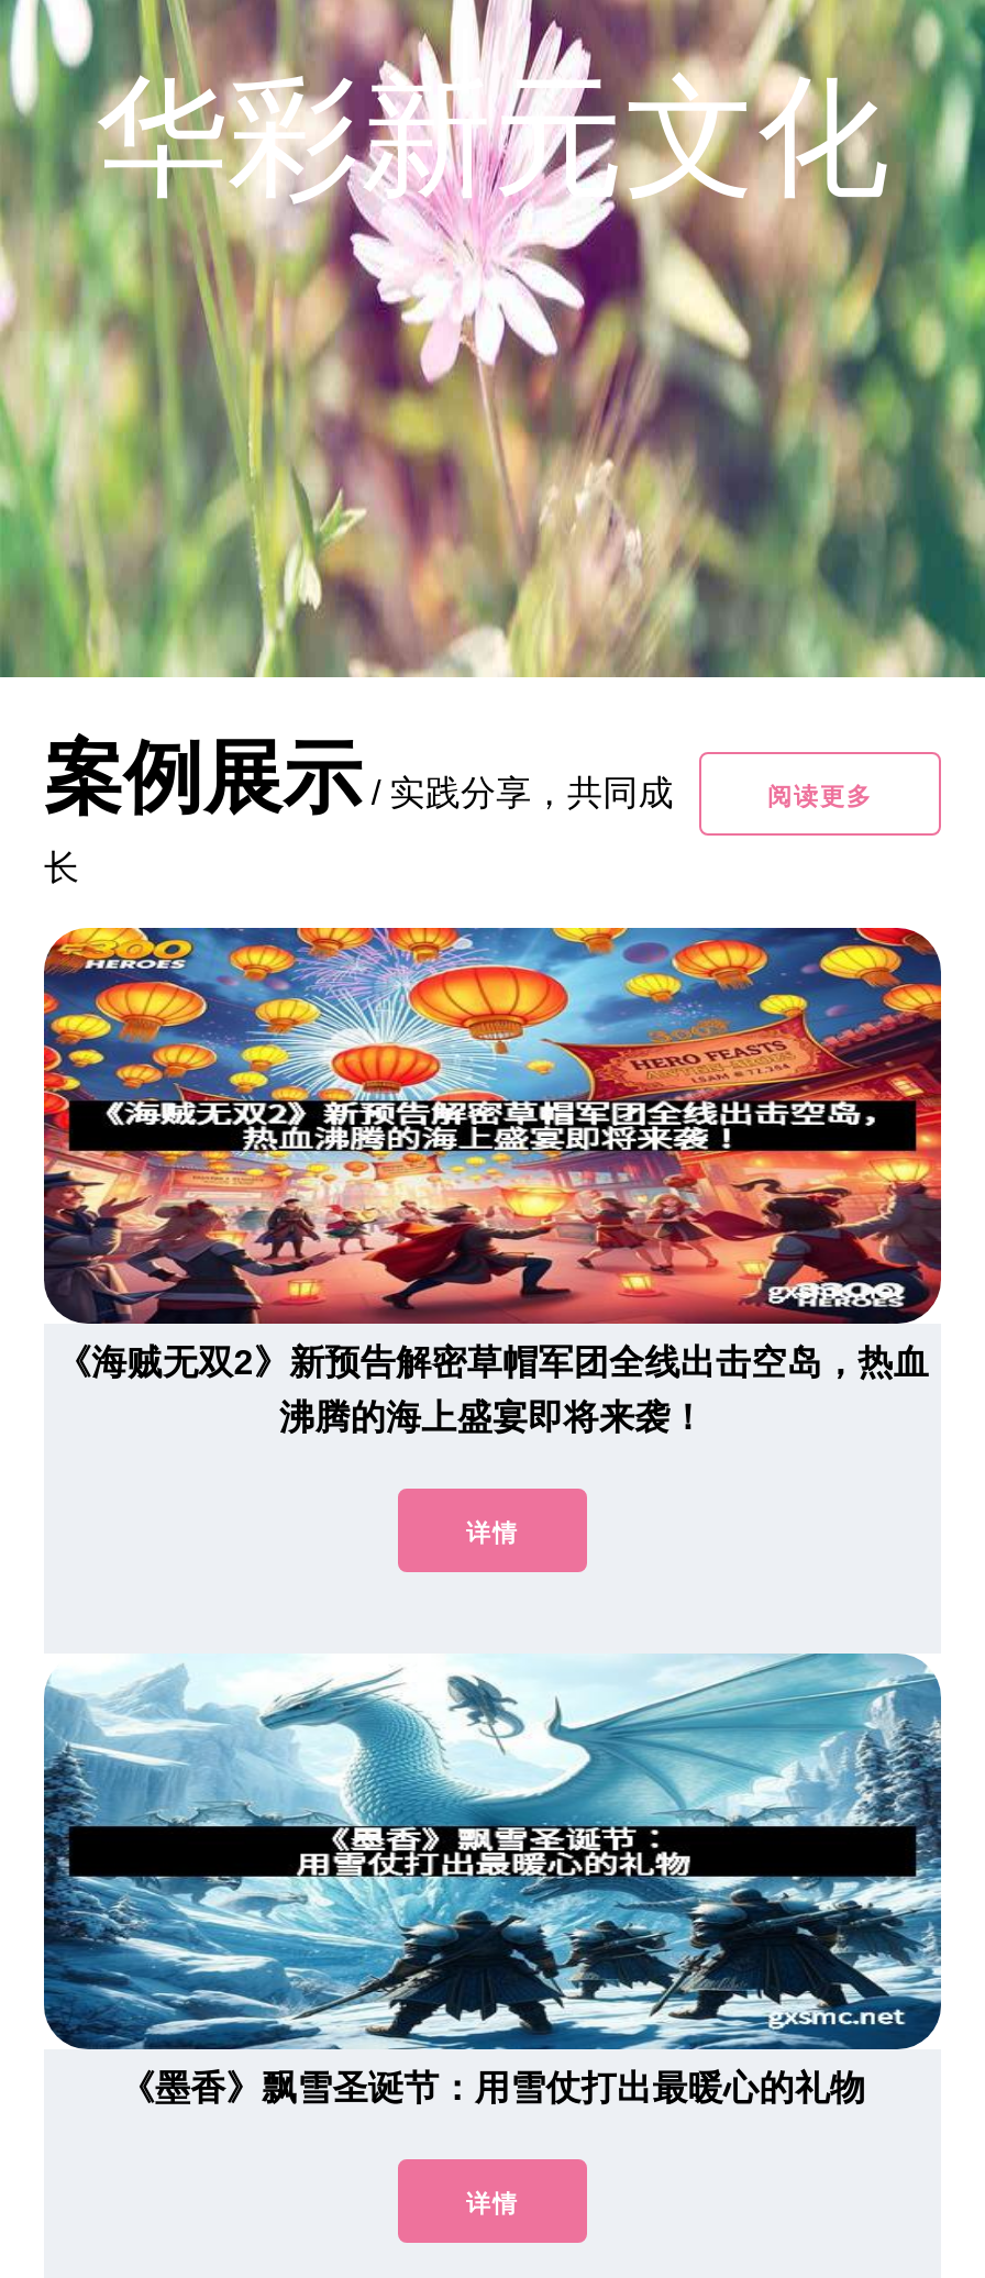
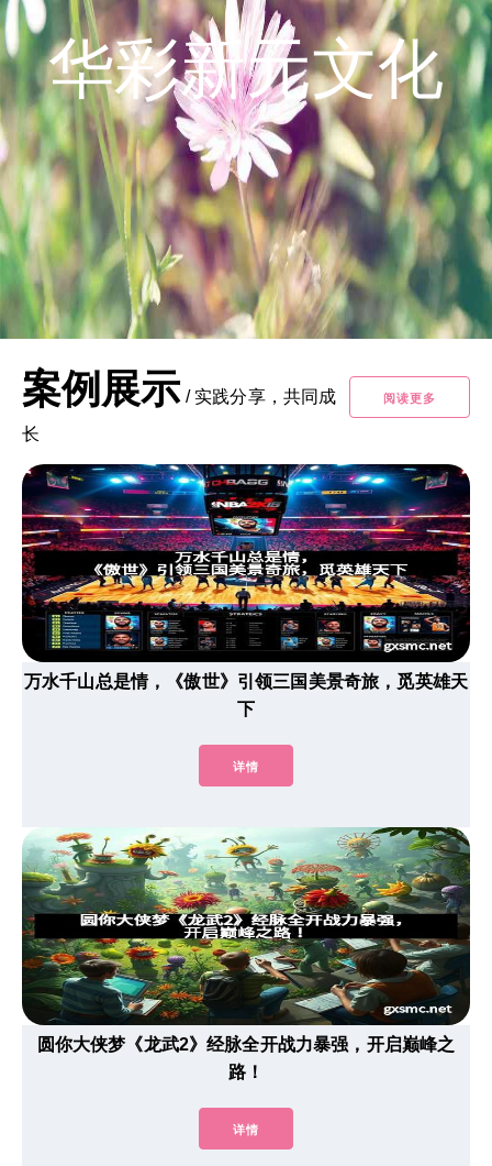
- [image]
- 《海贼无双2》新预告解密草帽军团全线出击空岛，热血
+ [image]
+ 万水千山总是情，《傲世》引领三国美景奇旅，觅英雄天

- 沸腾的海上盛宴即将来袭！
+ 下

- [image]
- 《墨香》飘雪圣诞节：用雪仗打出最暖心的礼物
+ [image]
+ 圆你大侠梦《龙武2》经脉全开战力暴强，开启巅峰之
+ 路！
